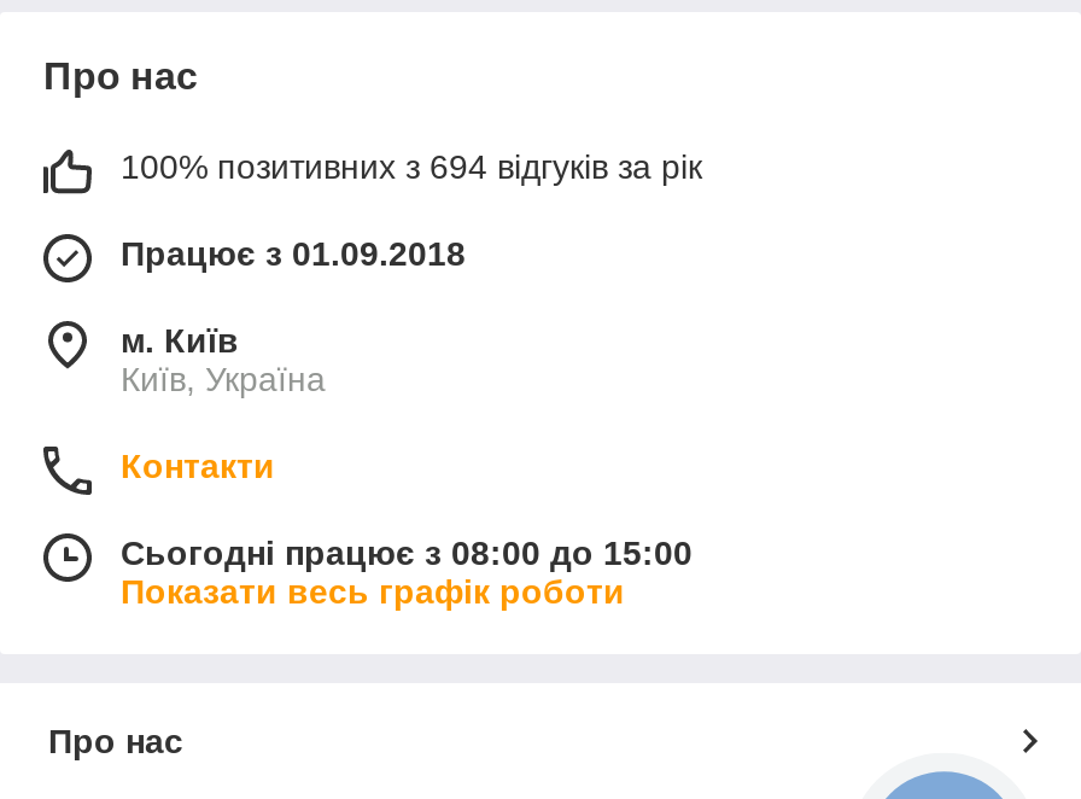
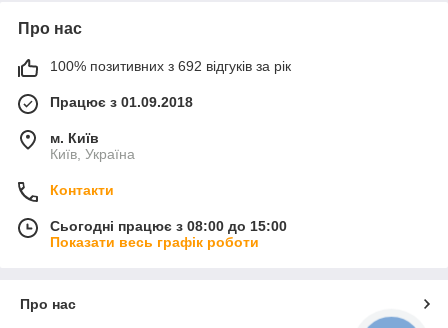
- 100% позитивних з 694 відгуків за рік
+ 100% позитивних з 692 відгуків за рік
